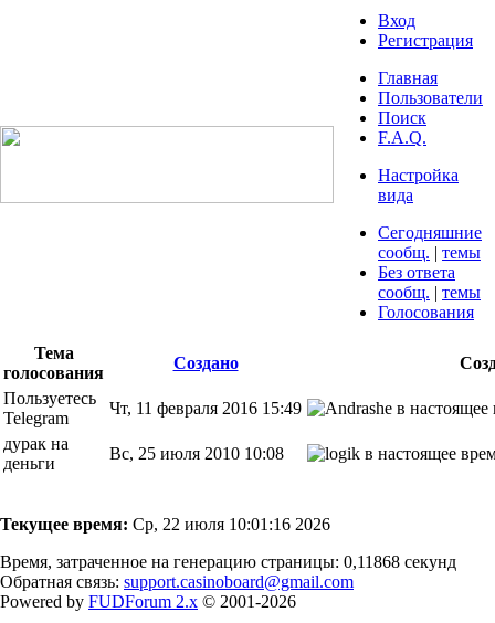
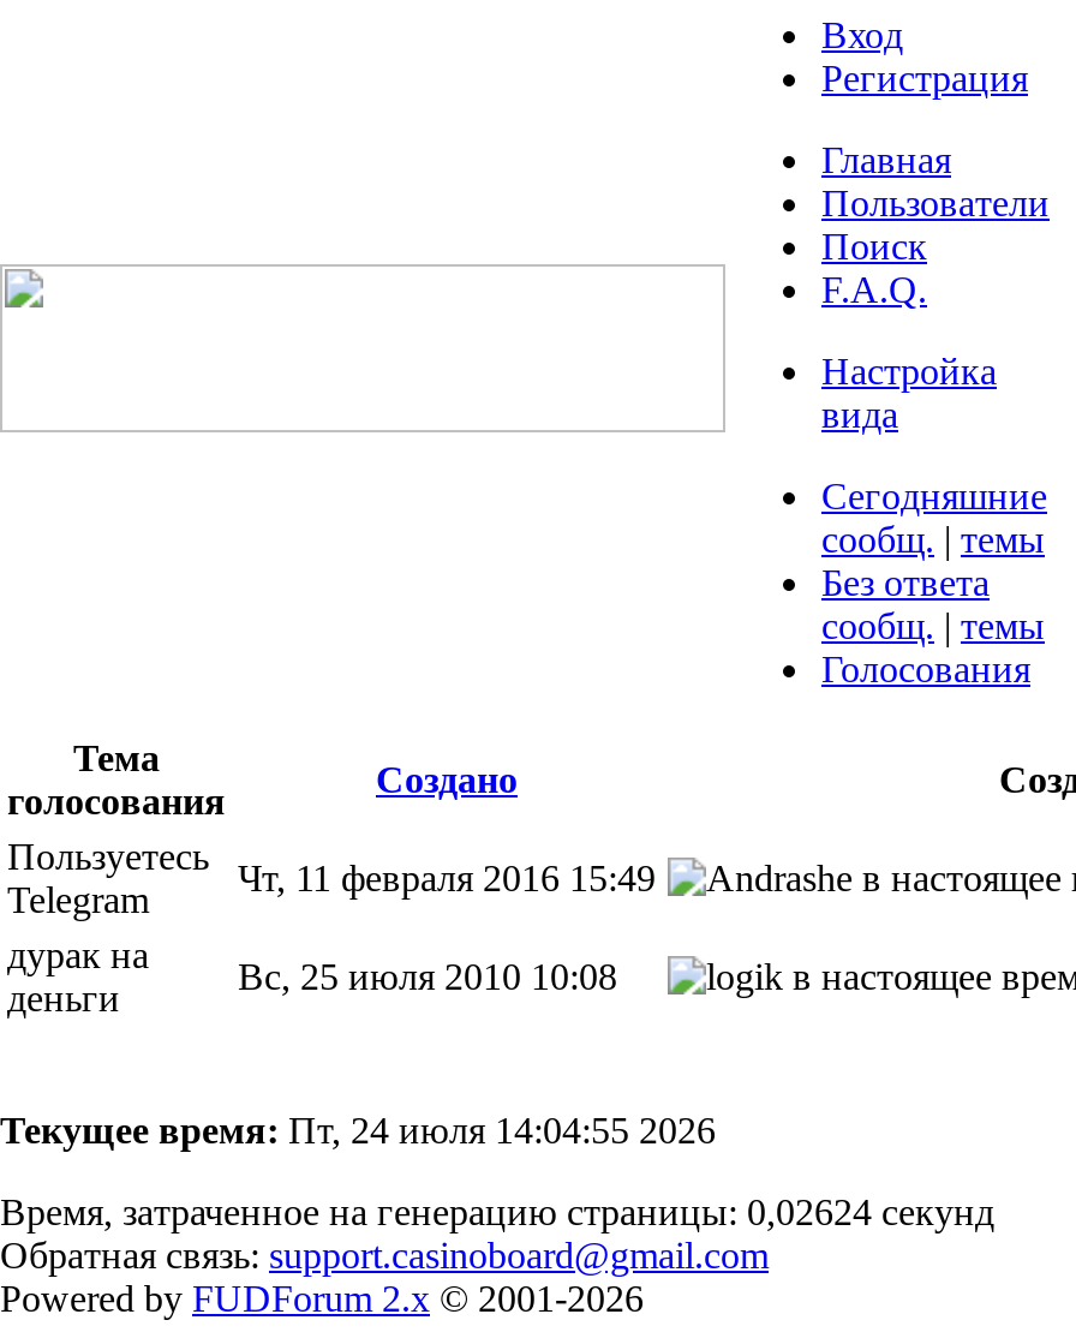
- Текущее время: Ср, 22 июля 10:01:16 2026
+ Текущее время: Пт, 24 июля 14:04:55 2026

- Время, затраченное на генерацию страницы: 0,11868 секунд
+ Время, затраченное на генерацию страницы: 0,02624 секунд
